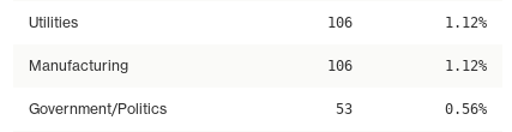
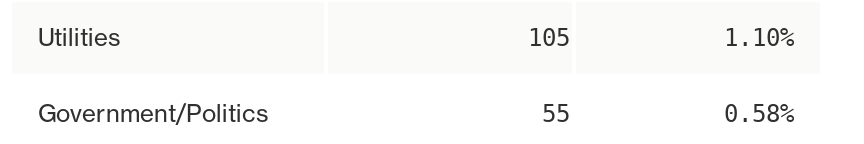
- 106
- 1.12%
- Manufacturing
- 106
- 1.12%
+ 105
+ 1.10%

- 53
+ 55

- 0.56%
+ 0.58%
